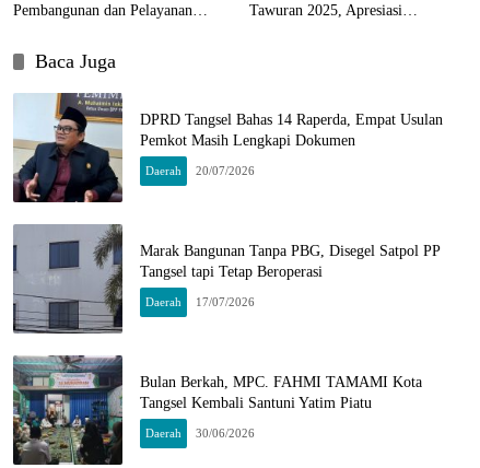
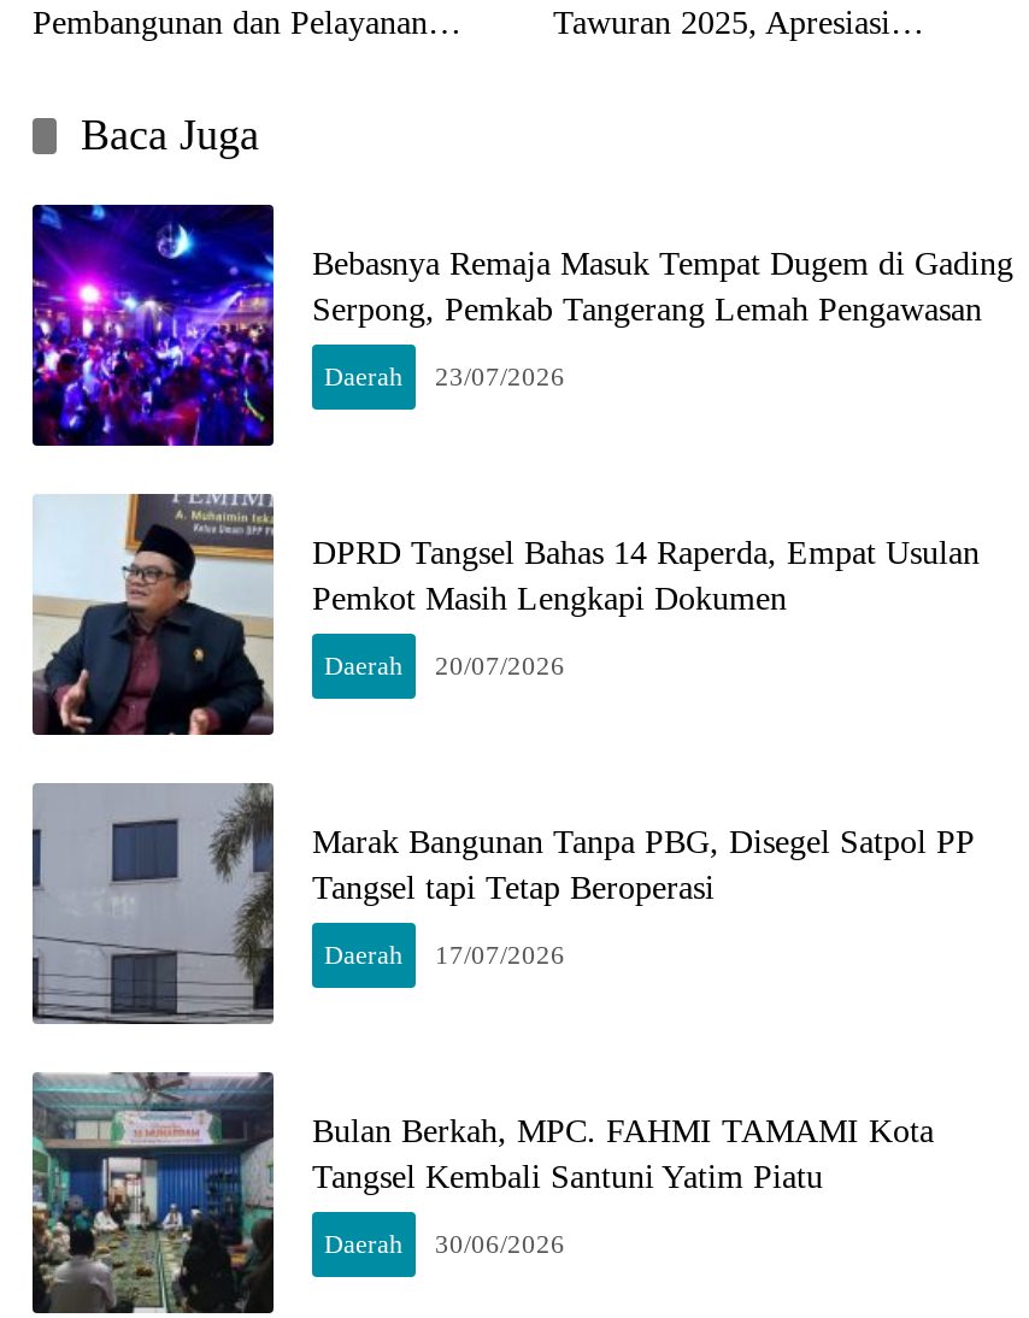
+ [image]
+ Bebasnya Remaja Masuk Tempat Dugem di Gading
+ Serpong, Pemkab Tangerang Lemah Pengawasan
+ Daerah
+ 23/07/2026
